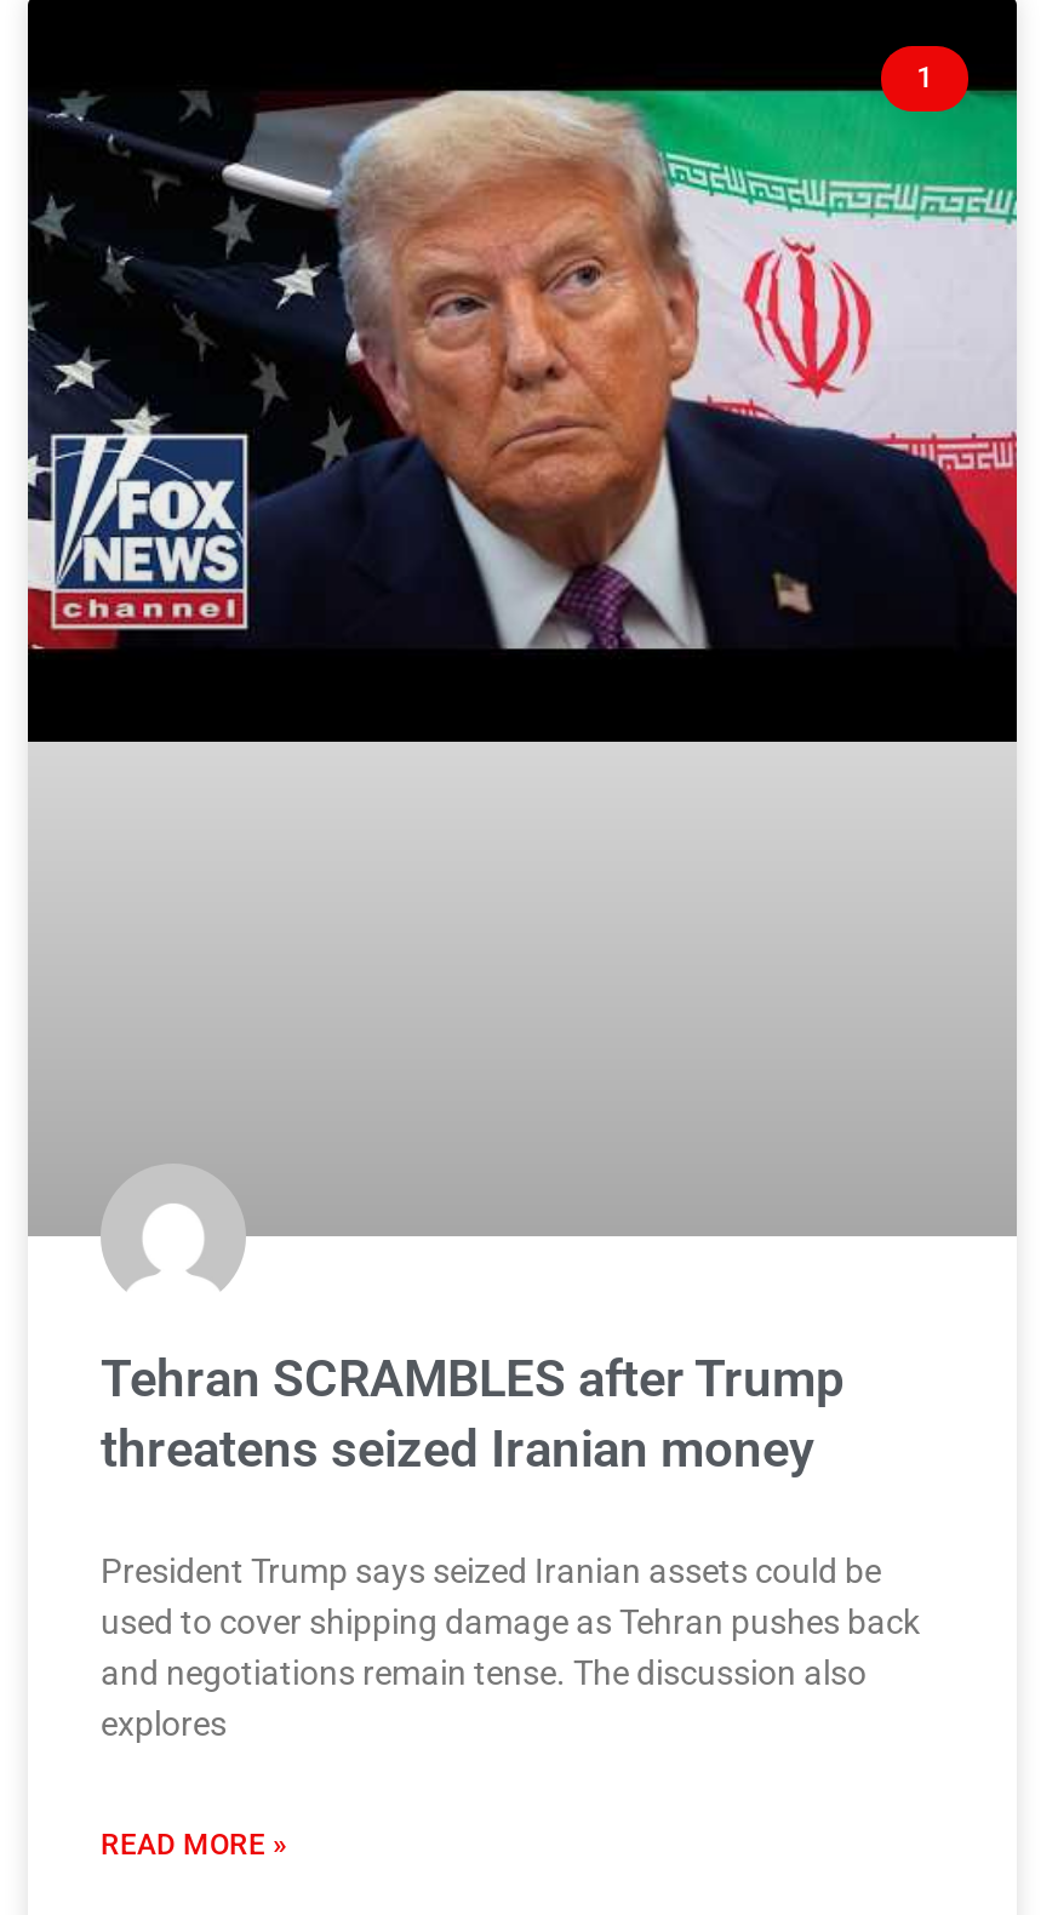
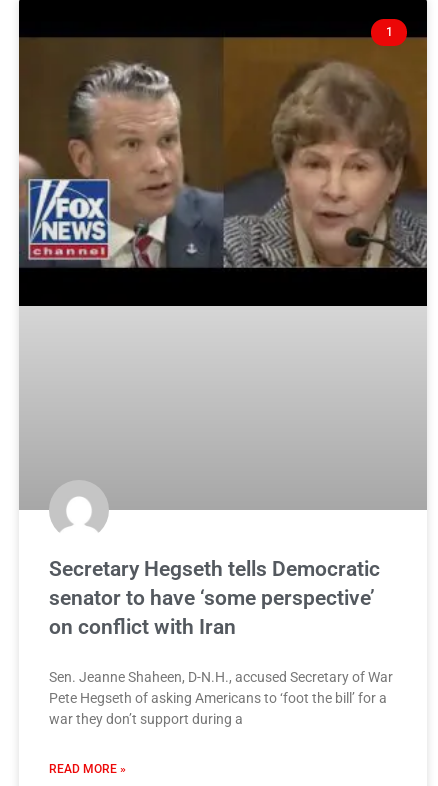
- [image]
+ [image]

- Tehran SCRAMBLES after Trump
- threatens seized Iranian money
+ Secretary Hegseth tells Democratic
+ senator to have ‘some perspective’
+ on conflict with Iran

- President Trump says seized Iranian assets could be
- used to cover shipping damage as Tehran pushes back
- and negotiations remain tense. The discussion also
- explores
+ Sen. Jeanne Shaheen, D-N.H., accused Secretary of War
+ Pete Hegseth of asking Americans to ‘foot the bill’ for a
+ war they don’t support during a
